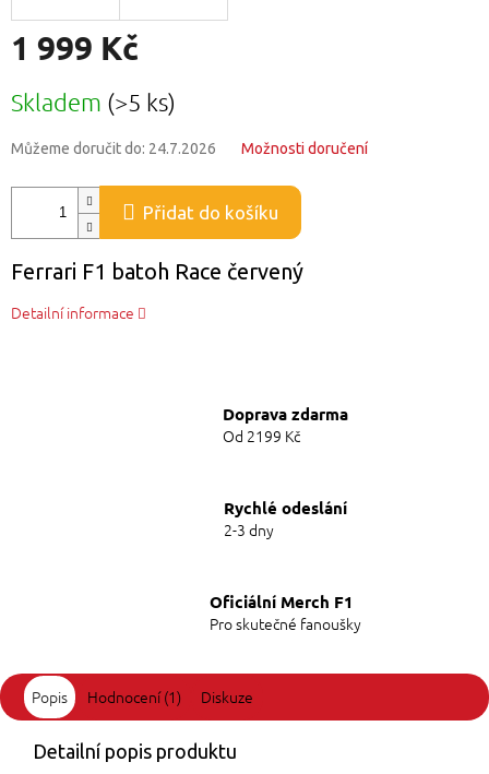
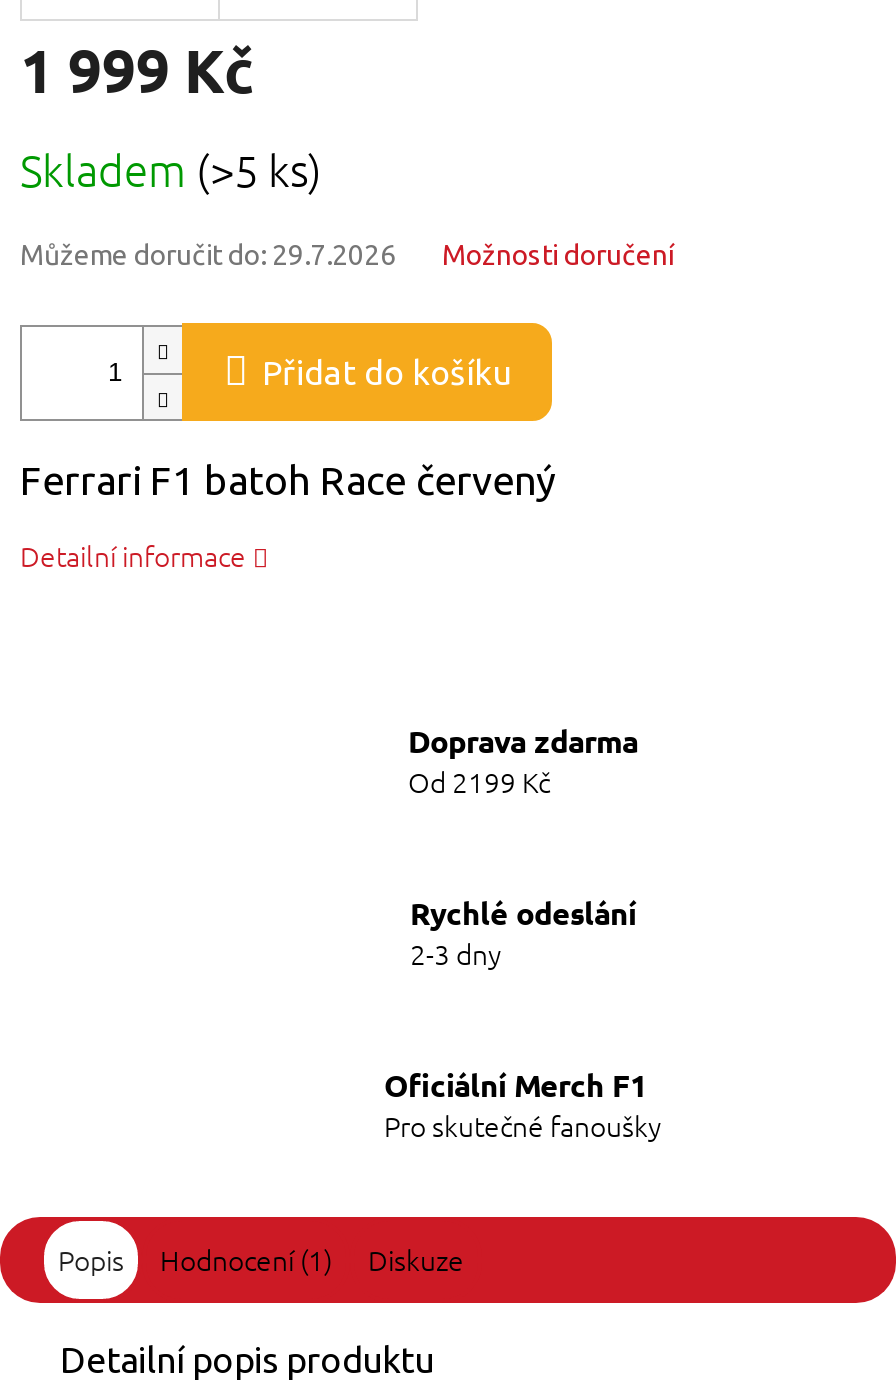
- Můžeme doručit do: 24.7.2026
+ Můžeme doručit do: 29.7.2026
